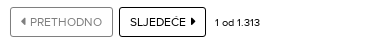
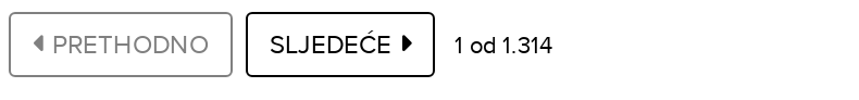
- 1 od 1.313
+ 1 od 1.314
